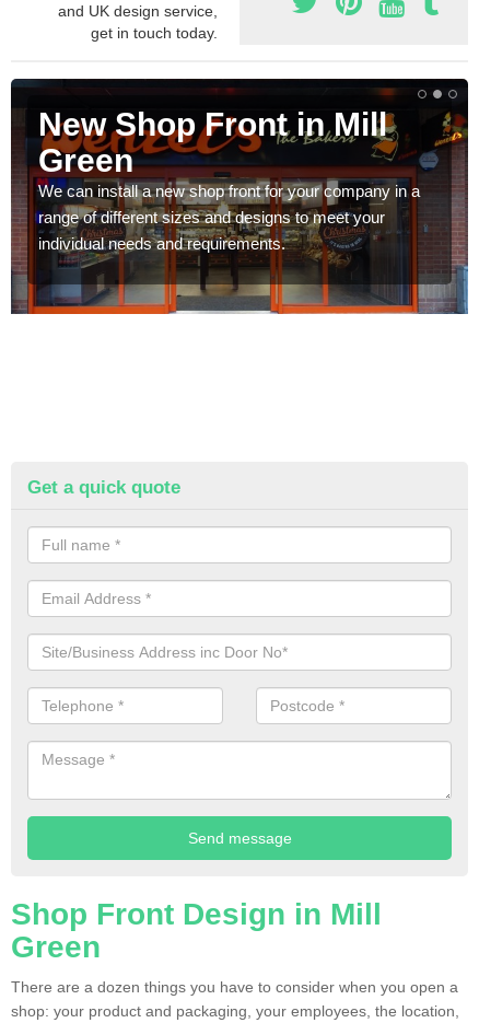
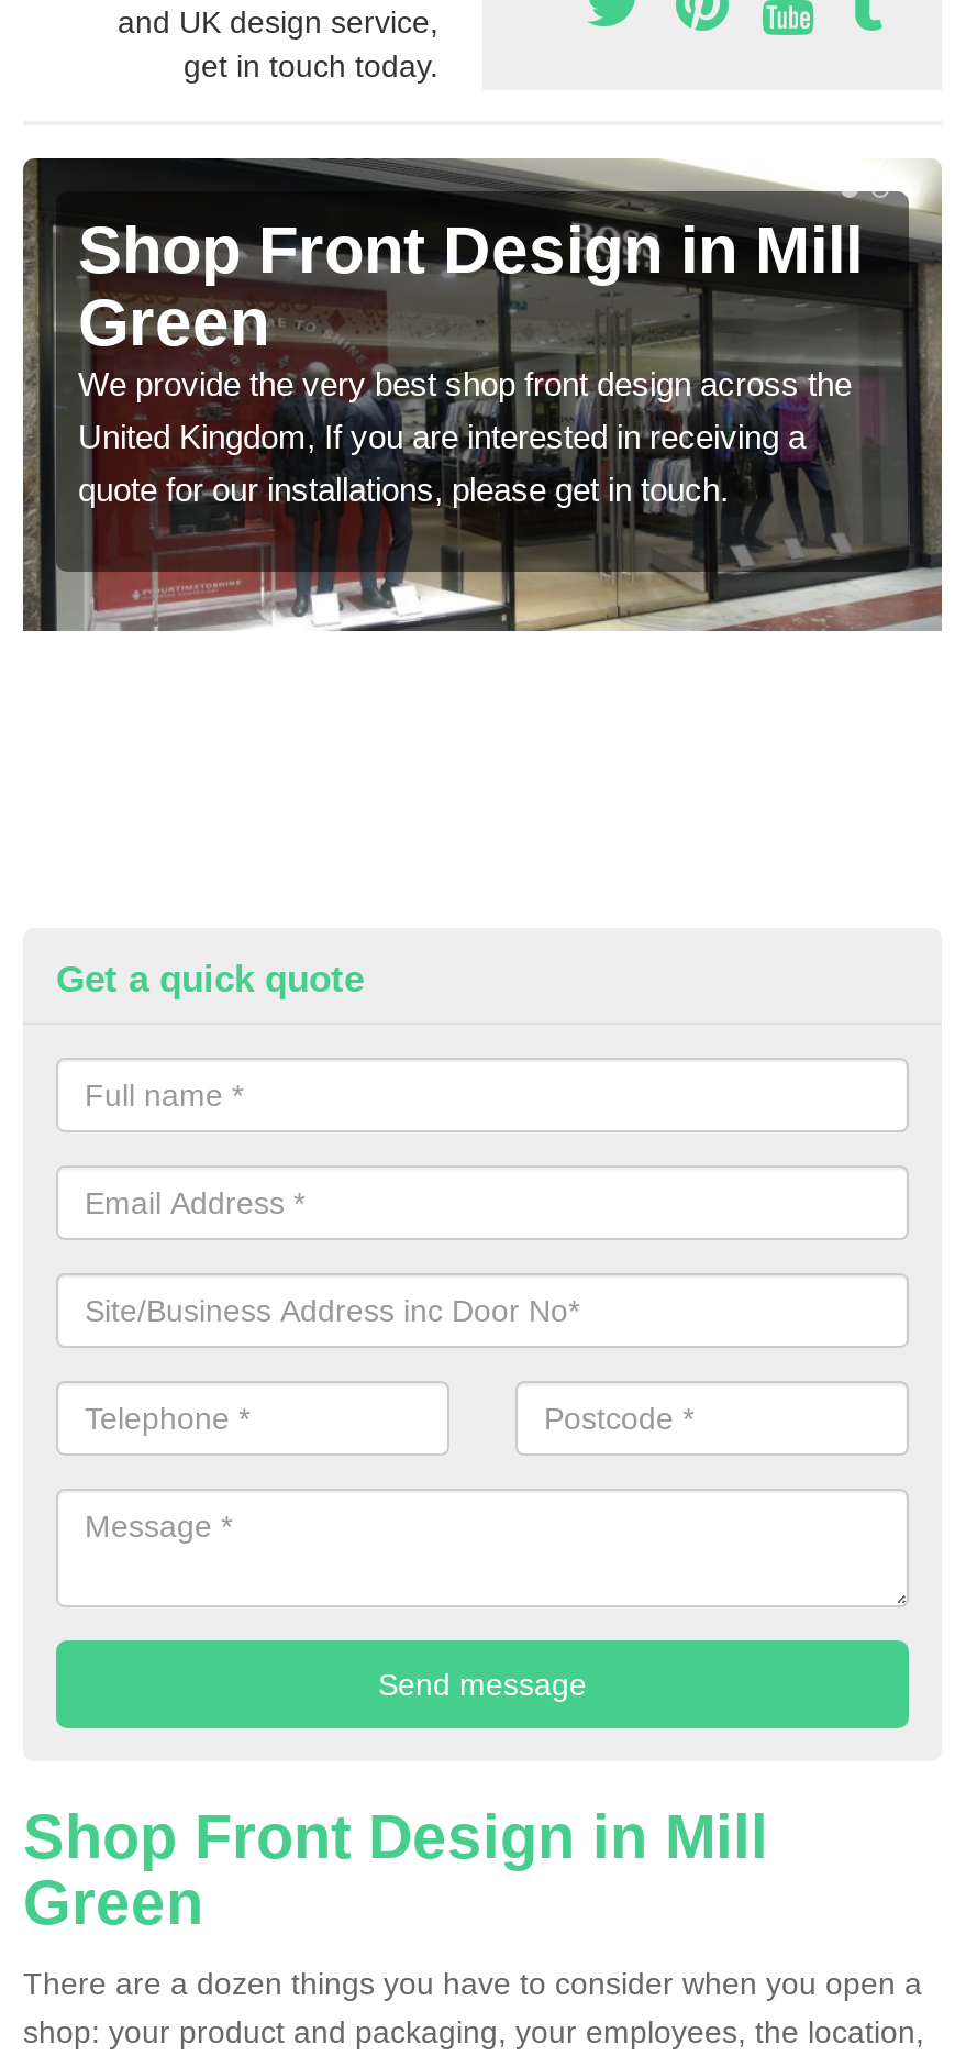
- [image]
- New Shop Front in Mill
+ [image]
+ Shop Front Design in Mill

- We can install a new shop front for your company in a
- range of different sizes and designs to meet your
- individual needs and requirements.
+ We provide the very best shop front design across the
+ United Kingdom, If you are interested in receiving a
+ quote for our installations, please get in touch.
